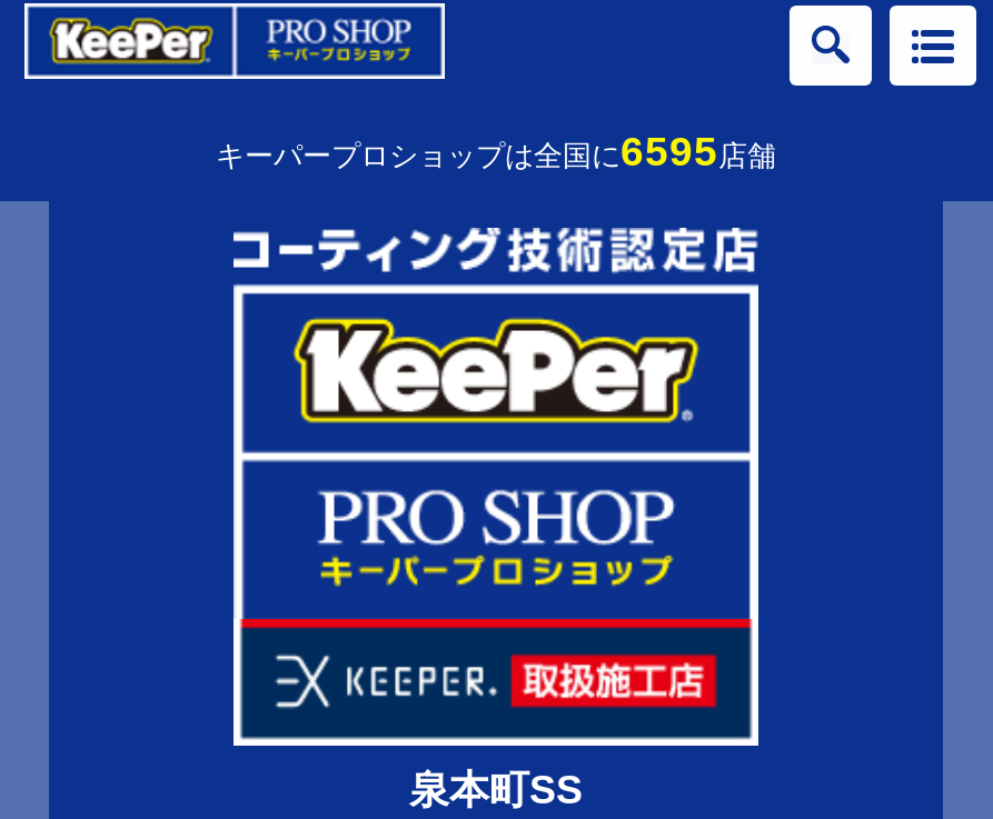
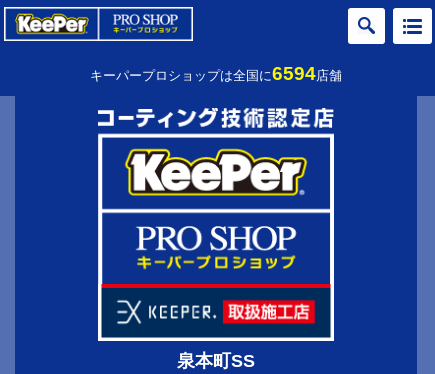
- キーパープロショップは全国に6595店舗
+ キーパープロショップは全国に6594店舗
